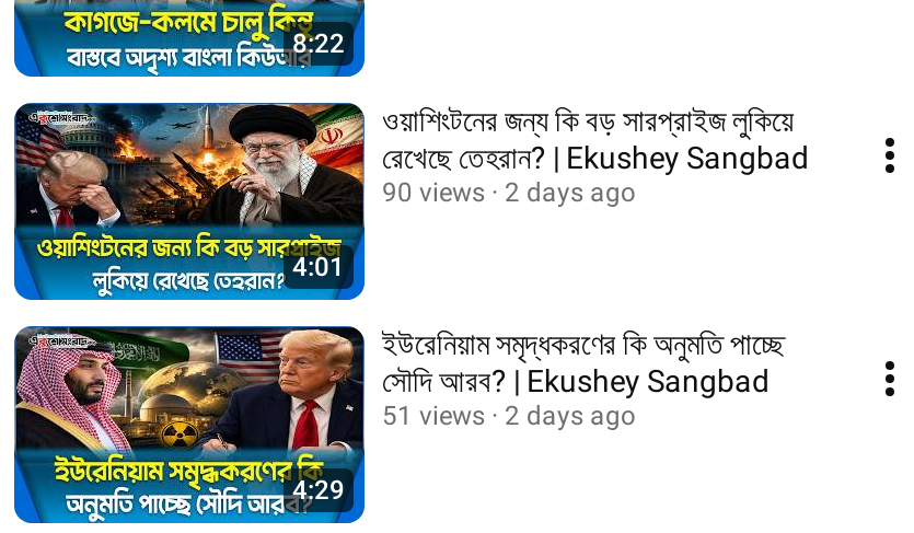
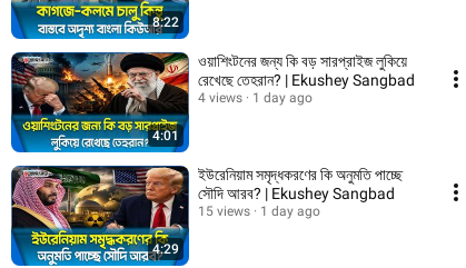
- 90 views
+ 4 views

- 2 days ago
+ 1 day ago

- 51 views
+ 15 views

- 2 days ago
+ 1 day ago
